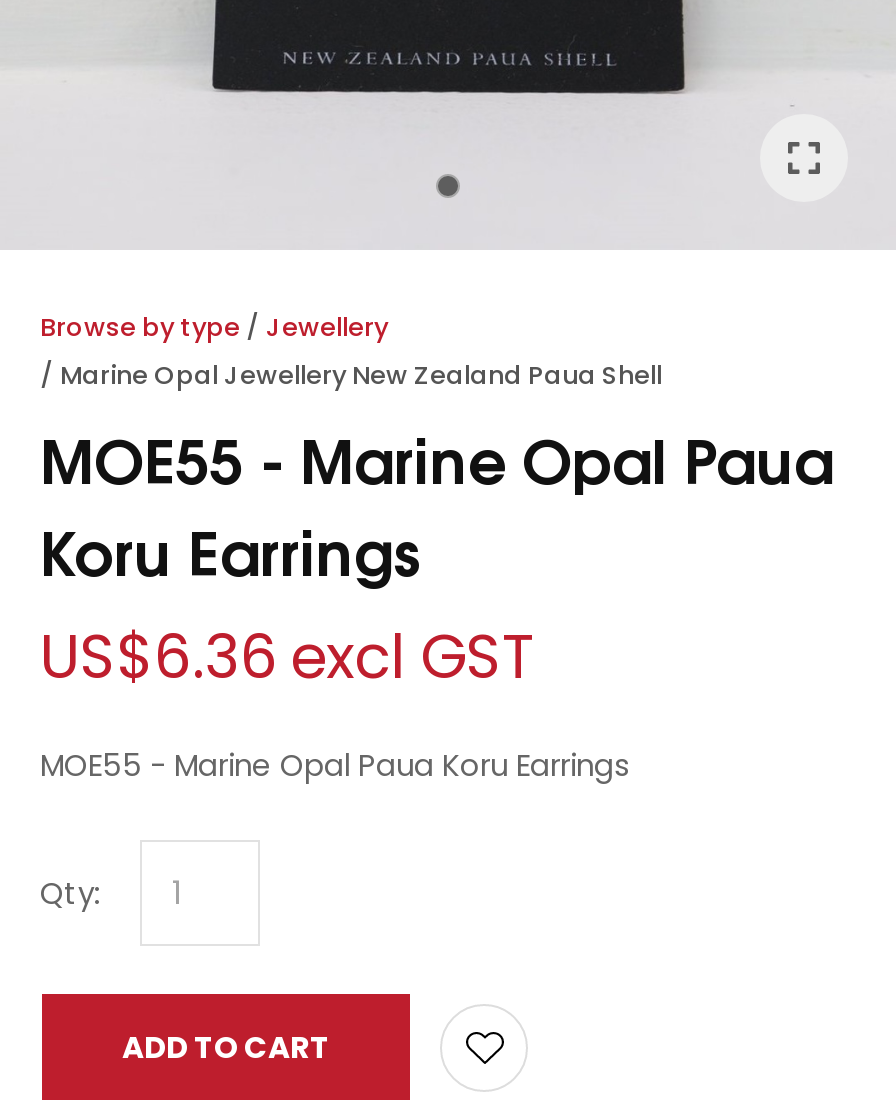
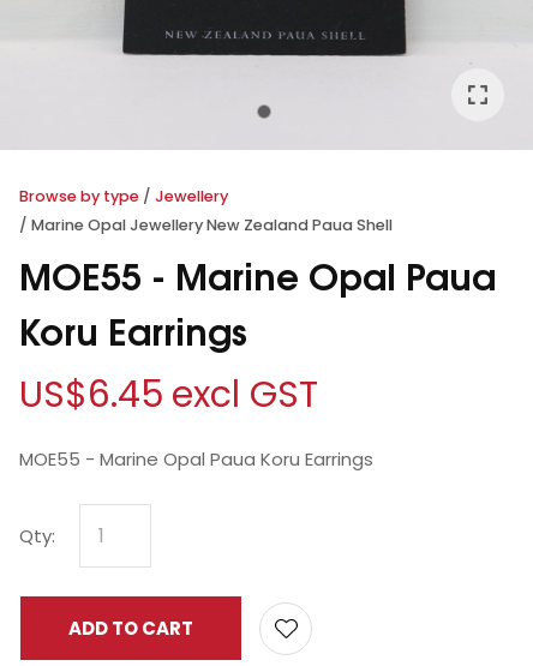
- US$6.36 excl GST
+ US$6.45 excl GST
